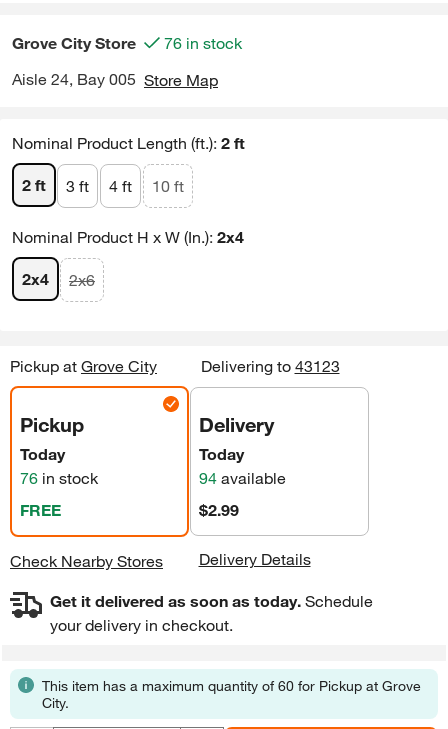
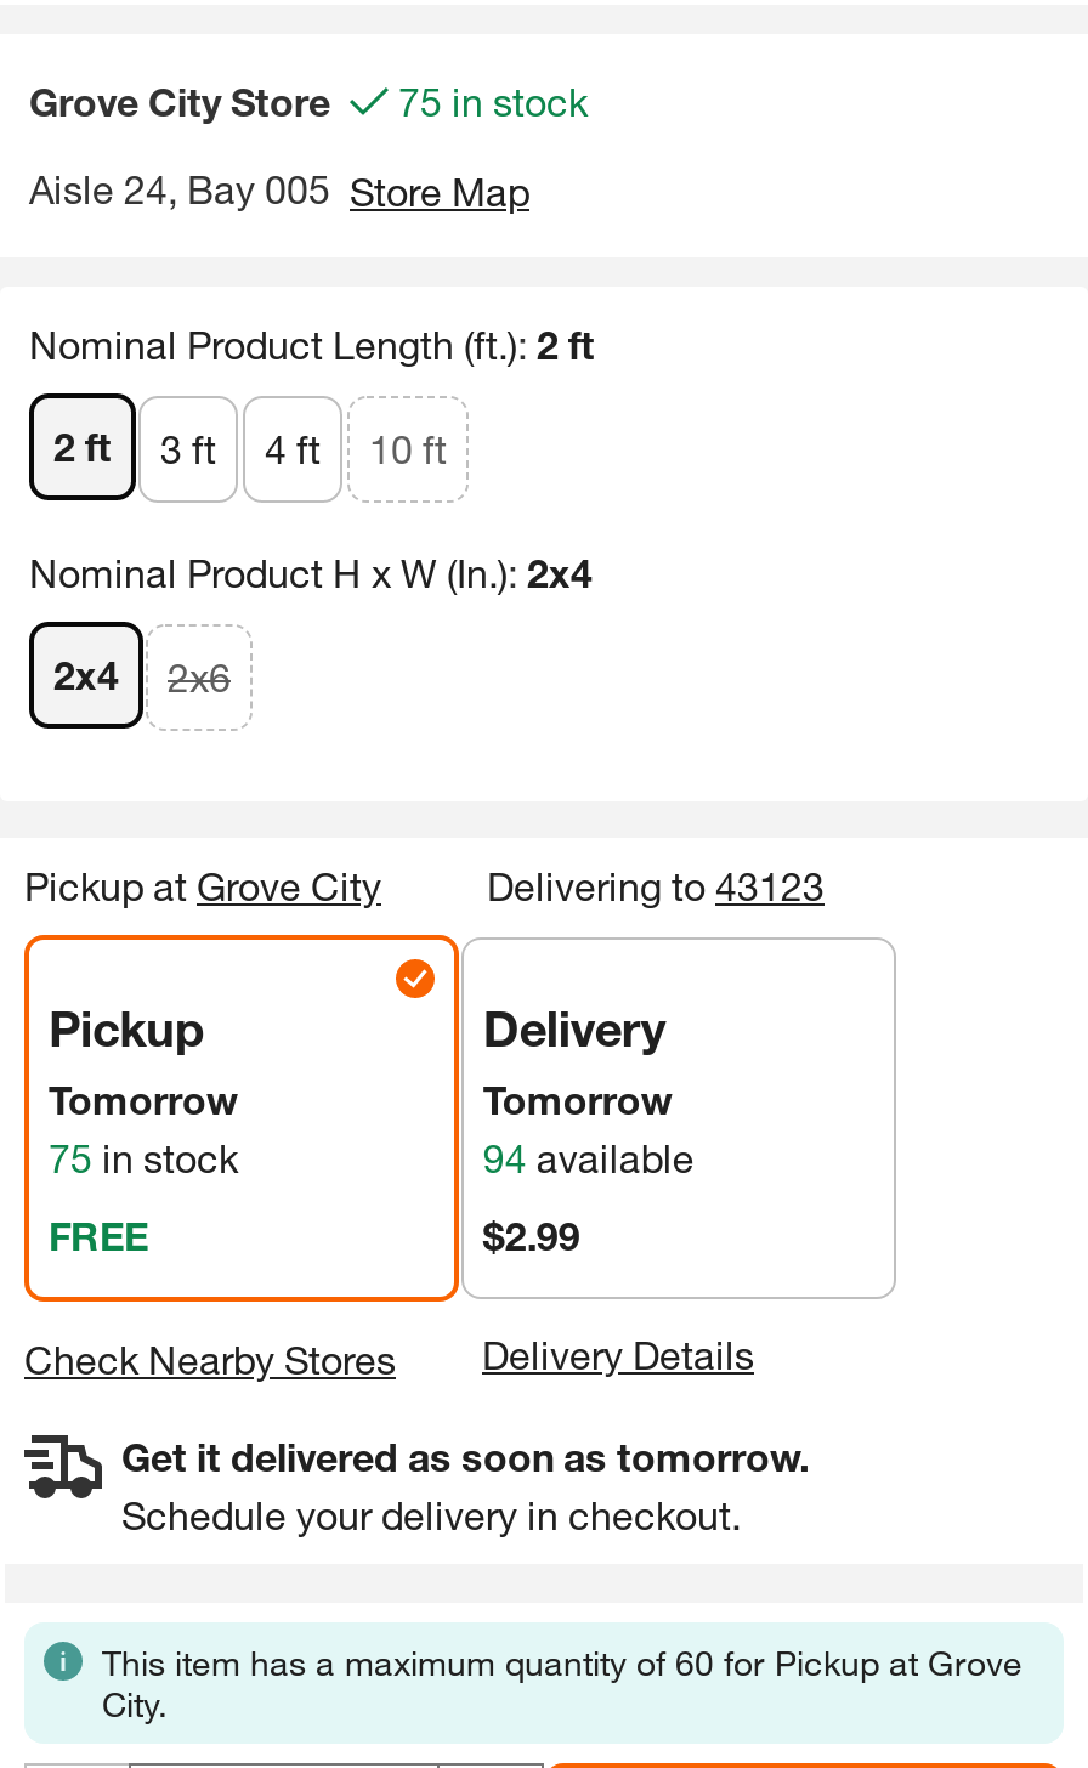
- Grove City Store 76 in stock
+ Grove City Store 75 in stock

- Today
- 76 in stock
+ Tomorrow
+ 75 in stock

- Today
+ Tomorrow

- Get it delivered as soon as today. Schedule
- your delivery in checkout.
+ Get it delivered as soon as tomorrow.
+ Schedule your delivery in checkout.
